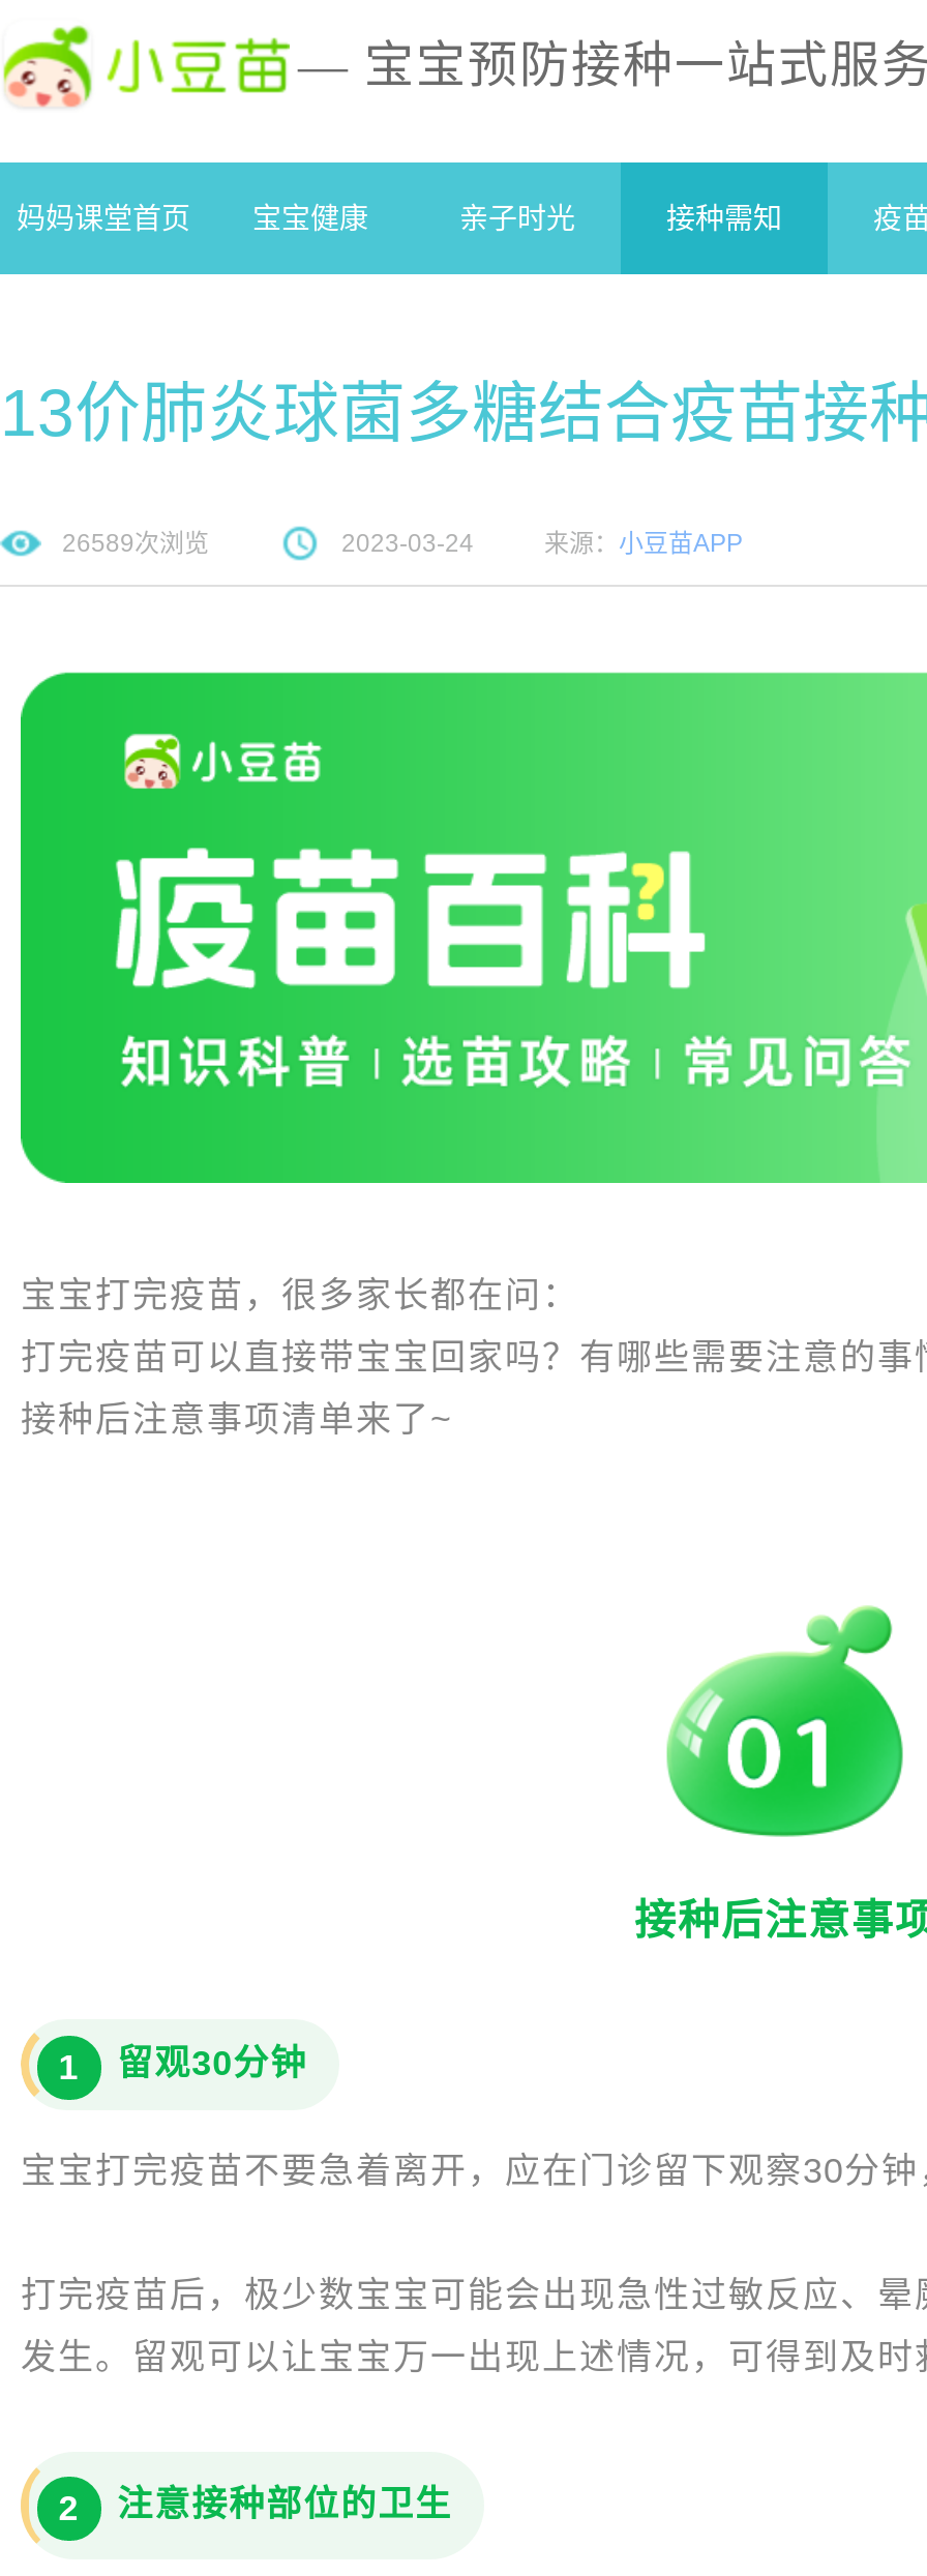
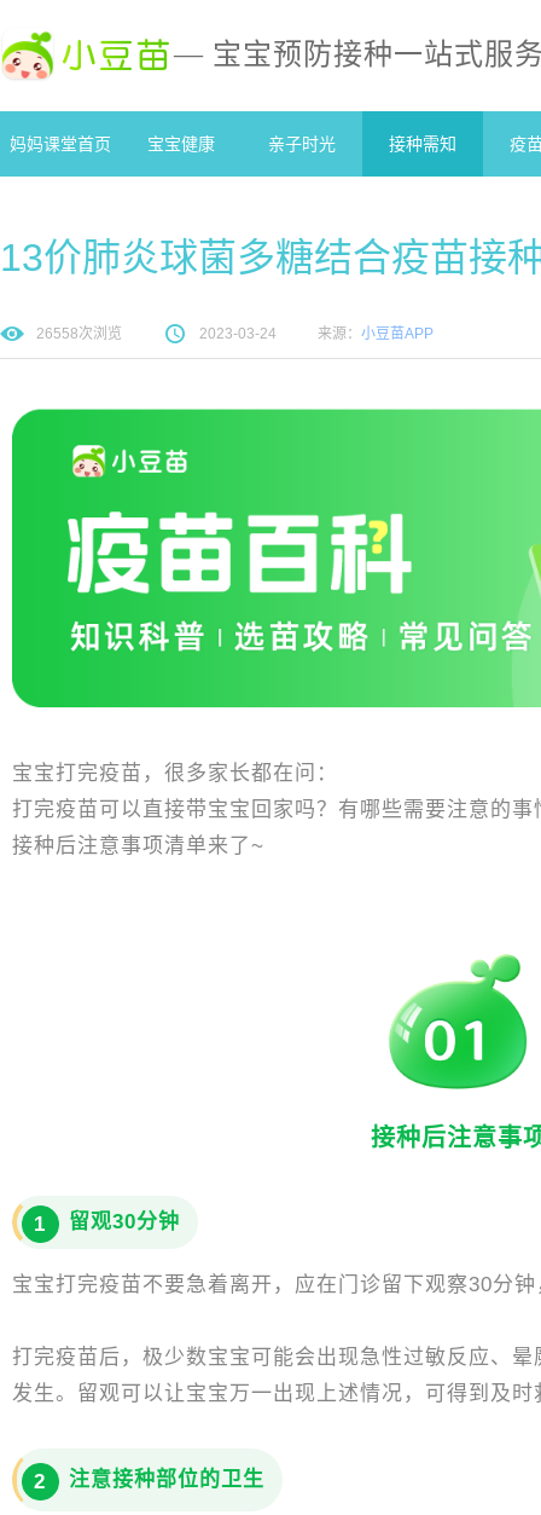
- 26589次浏览
+ 26558次浏览
